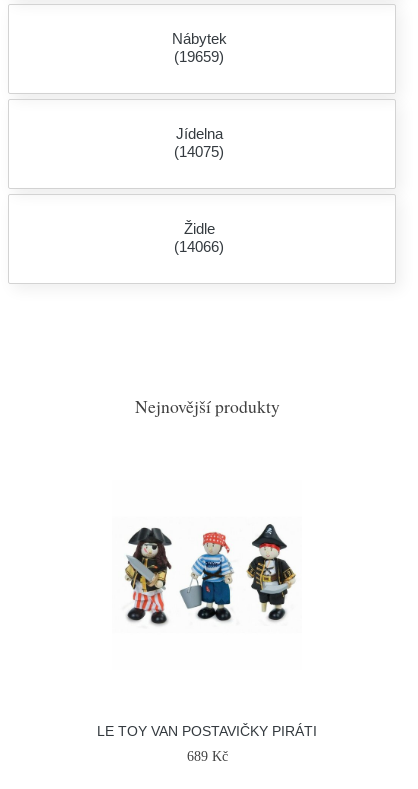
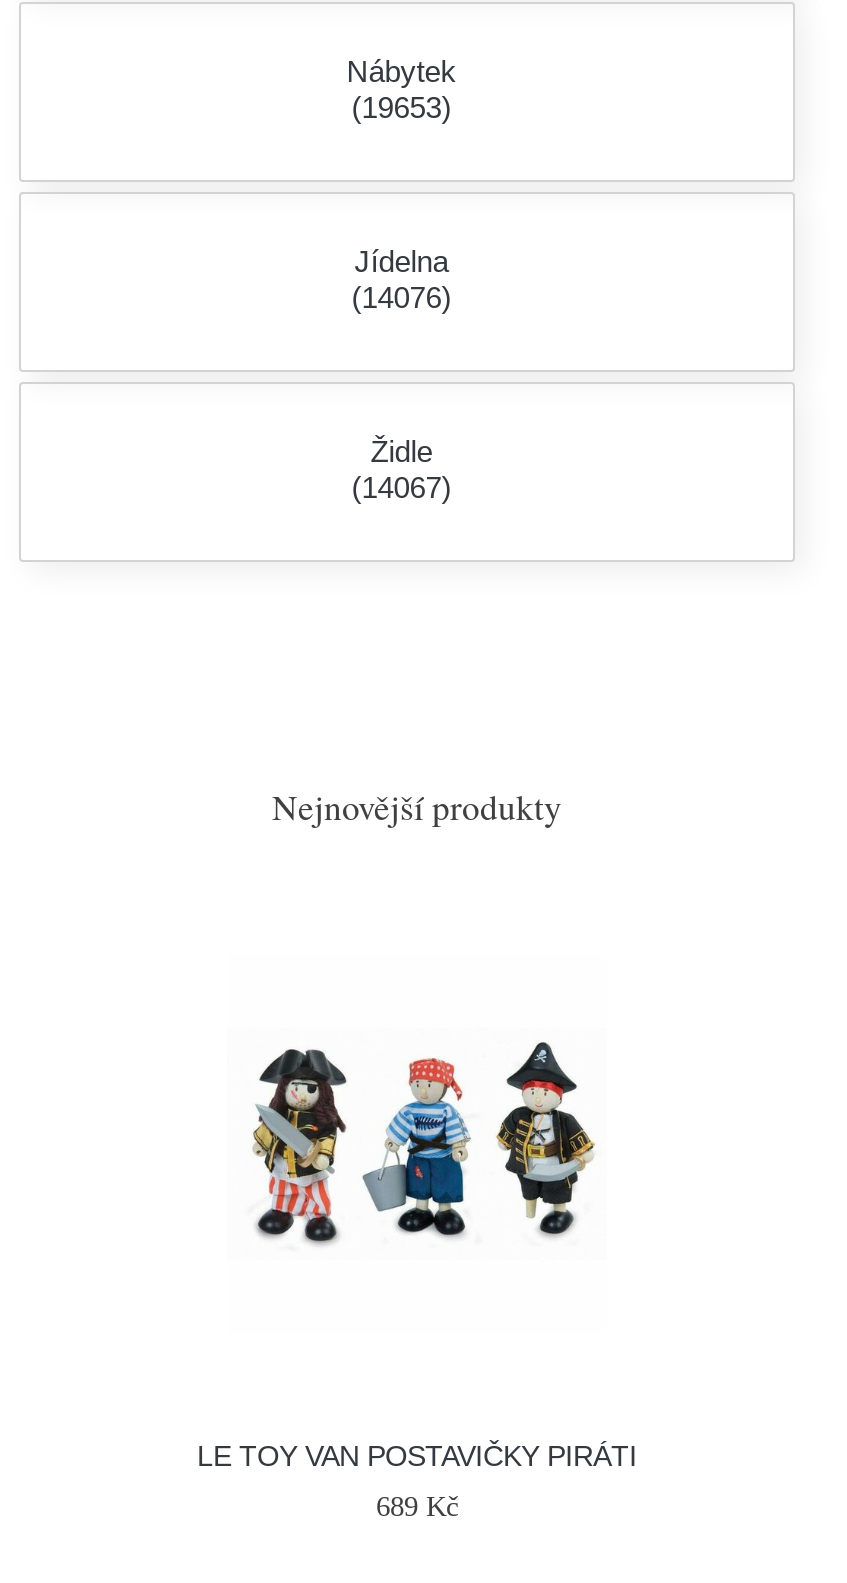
- (19659)
+ (19653)

- (14075)
+ (14076)

- (14066)
+ (14067)
